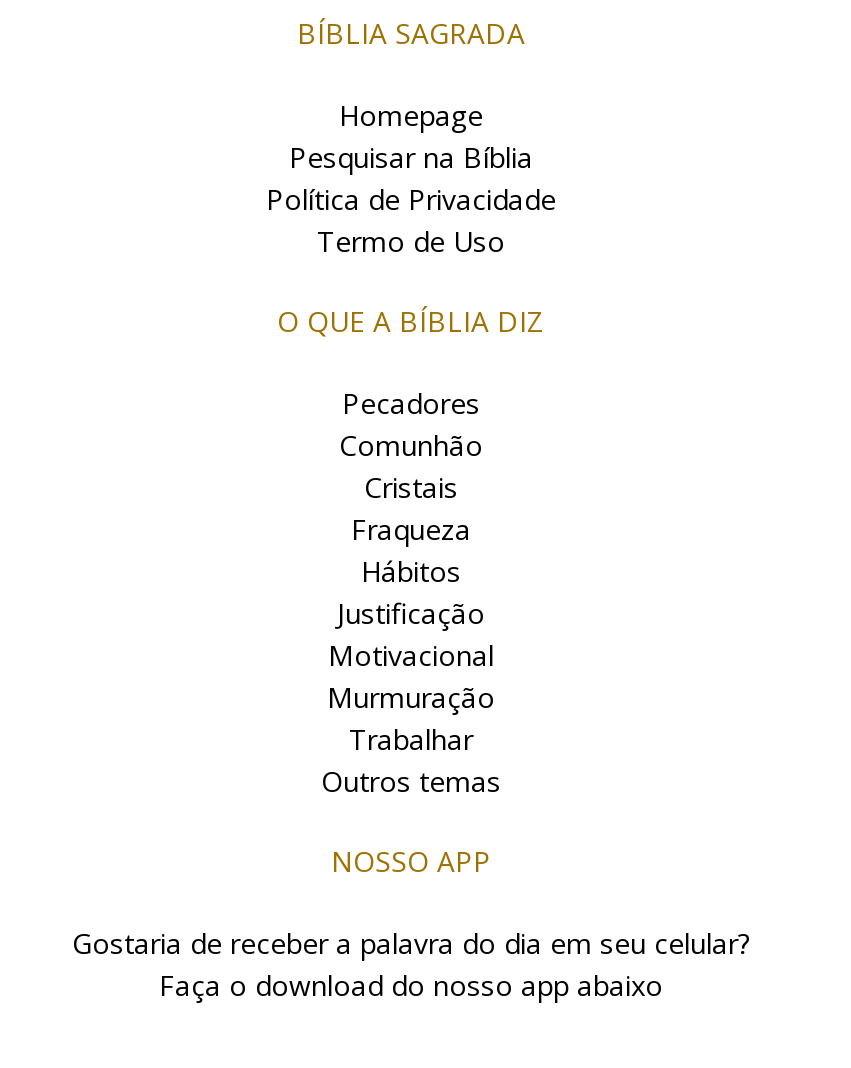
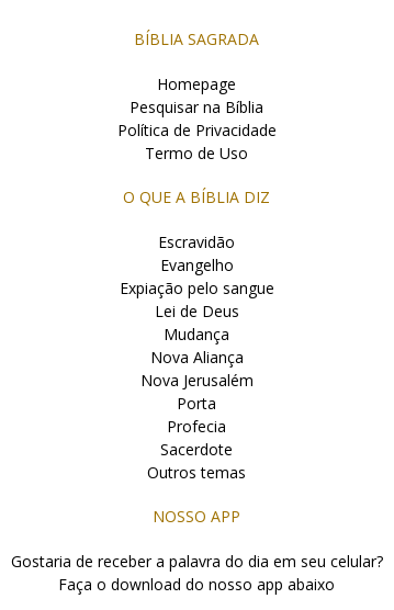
- Pecadores
- Comunhão
- Cristais
- Fraqueza
- Hábitos
- Justificação
- Motivacional
- Murmuração
- Trabalhar
+ Escravidão
+ Evangelho
+ Expiação pelo sangue
+ Lei de Deus
+ Mudança
+ Nova Aliança
+ Nova Jerusalém
+ Porta
+ Profecia
+ Sacerdote
